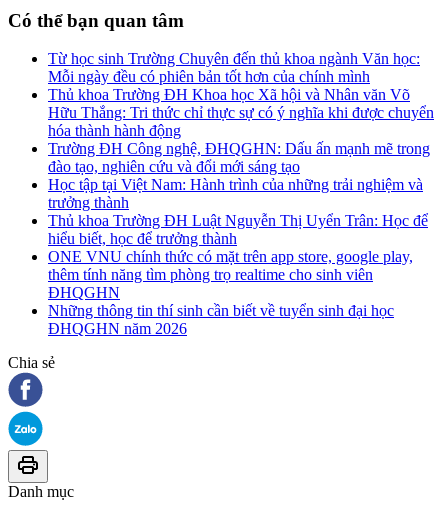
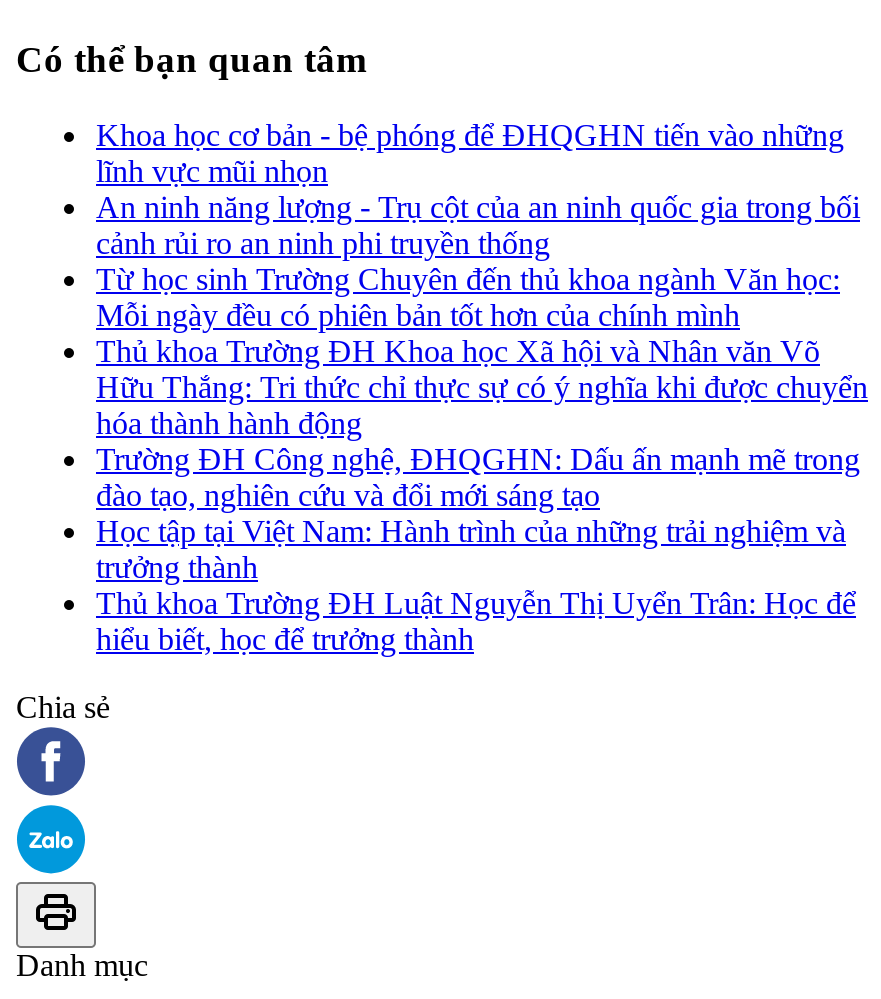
+ Khoa học cơ bản - bệ phóng để ĐHQGHN tiến vào những
+ lĩnh vực mũi nhọn
+ An ninh năng lượng - Trụ cột của an ninh quốc gia trong bối
+ cảnh rủi ro an ninh phi truyền thống

moved down: Từ học sinh Trường Chuyên đến thủ khoa ngành Văn học: | Mỗi ngày đều có phiên bản tốt hơn của chính mình | Thủ khoa Trường ĐH Khoa học Xã hội và Nhân văn Võ | ... | Thủ khoa Trường ĐH Luật Nguyễn Thị Uyển Trân: Học để | hiểu biết, học để trưởng thành

- ONE VNU chính thức có mặt trên app store, google play,
- thêm tính năng tìm phòng trọ realtime cho sinh viên
- ĐHQGHN
- Những thông tin thí sinh cần biết về tuyển sinh đại học
- ĐHQGHN năm 2026
